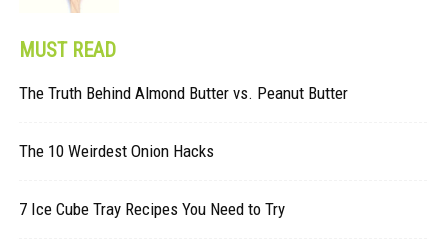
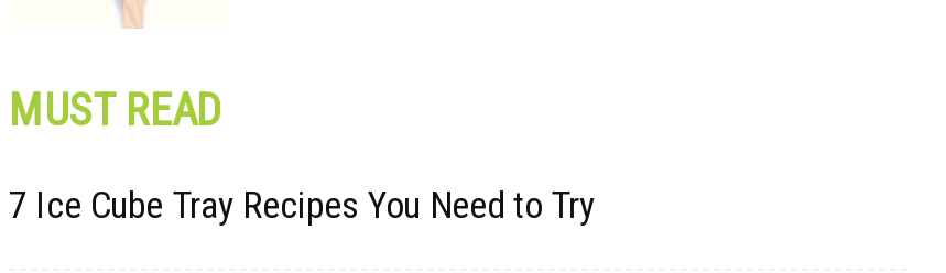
- The Truth Behind Almond Butter vs. Peanut Butter
- The 10 Weirdest Onion Hacks
